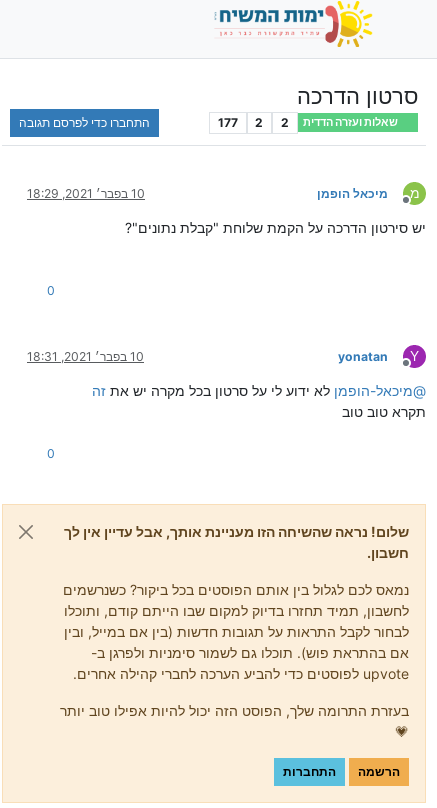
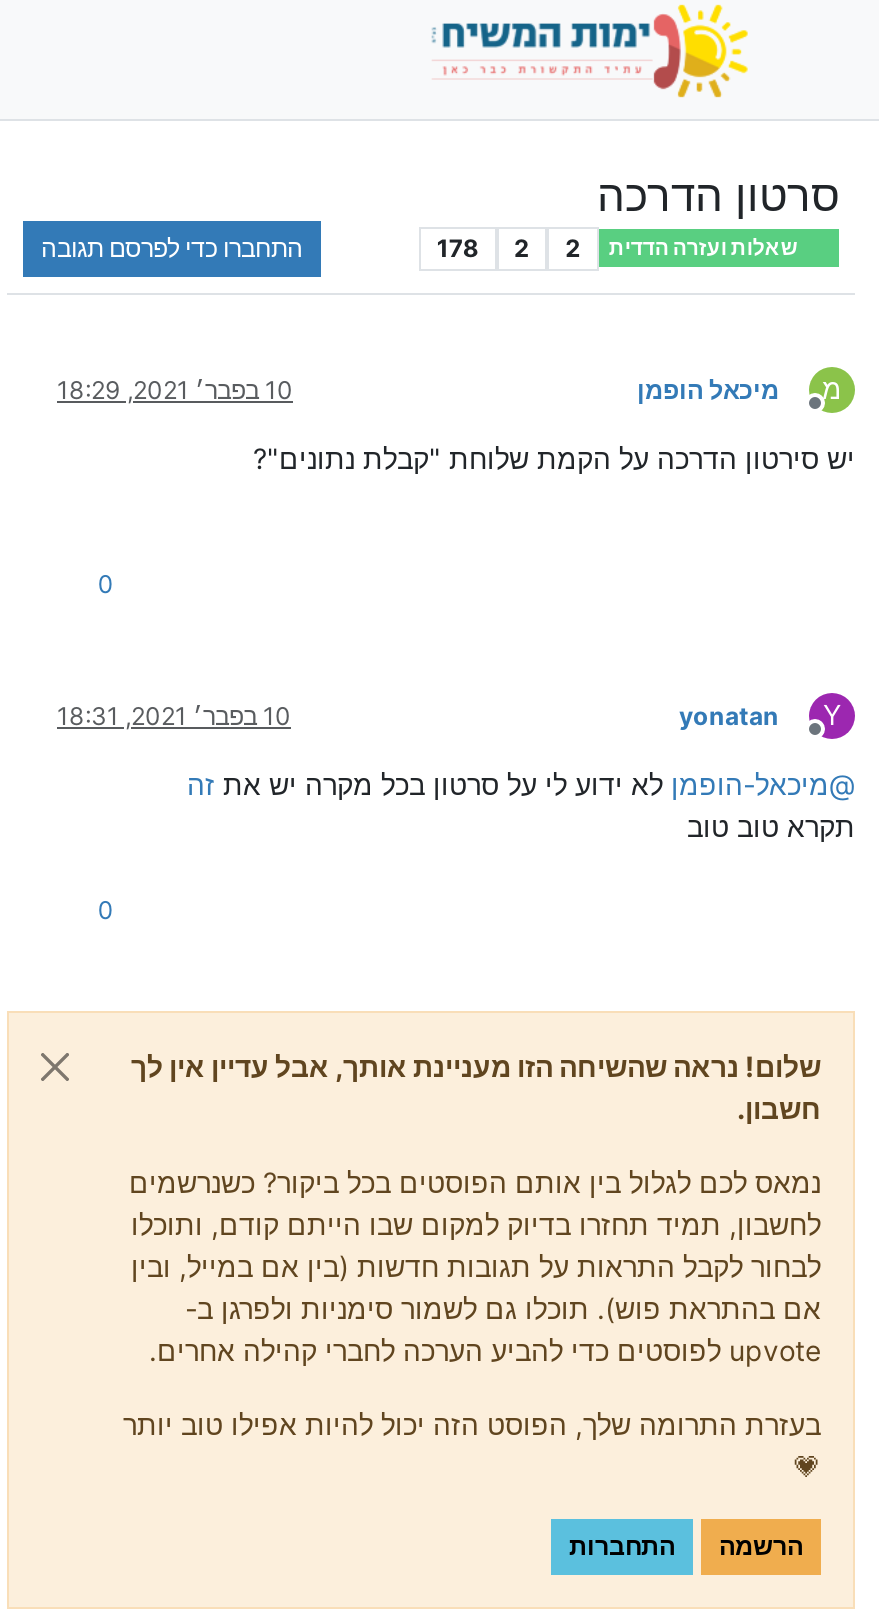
- שאלות ועזרה הדדית 2 2 177
+ שאלות ועזרה הדדית 2 2 178
